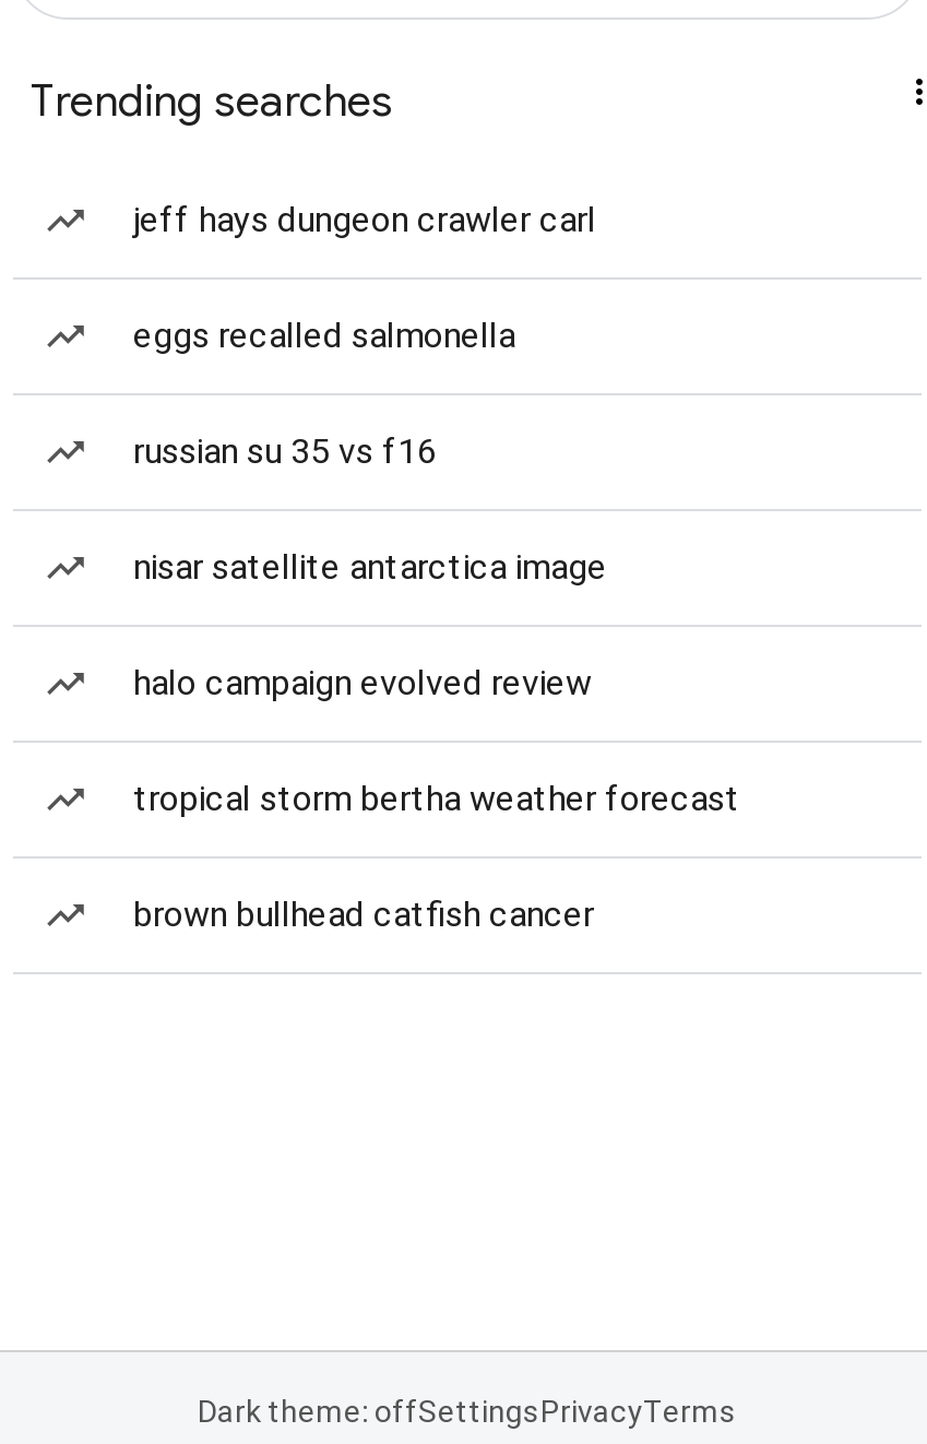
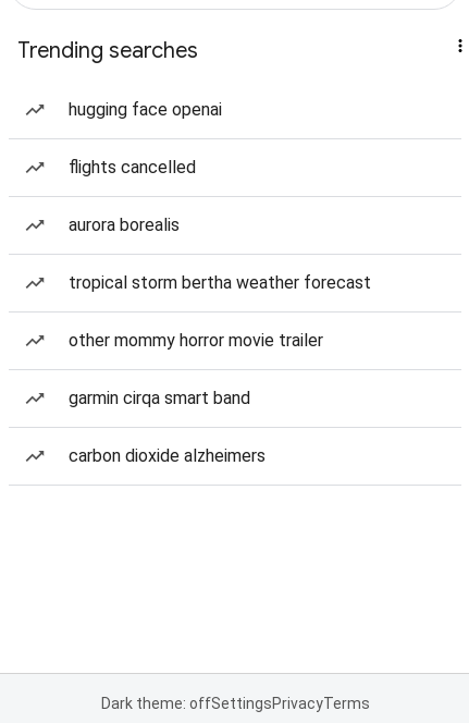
- jeff hays dungeon crawler carl
- eggs recalled salmonella
- russian su 35 vs f16
- nisar satellite antarctica image
- halo campaign evolved review
+ hugging face openai
+ flights cancelled
+ aurora borealis

moved up: tropical storm bertha weather forecast

- brown bullhead catfish cancer
+ other mommy horror movie trailer
+ garmin cirqa smart band
+ carbon dioxide alzheimers
